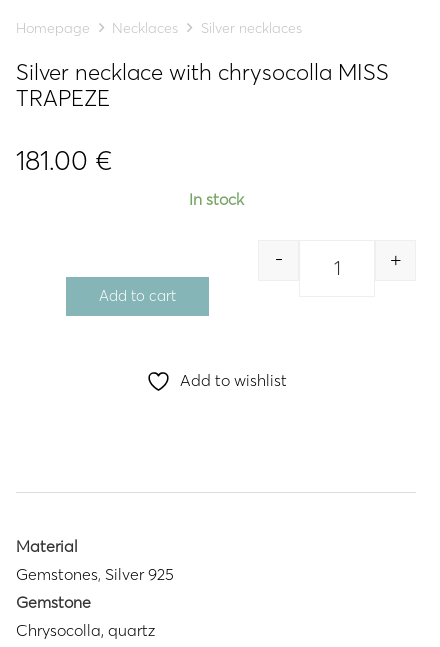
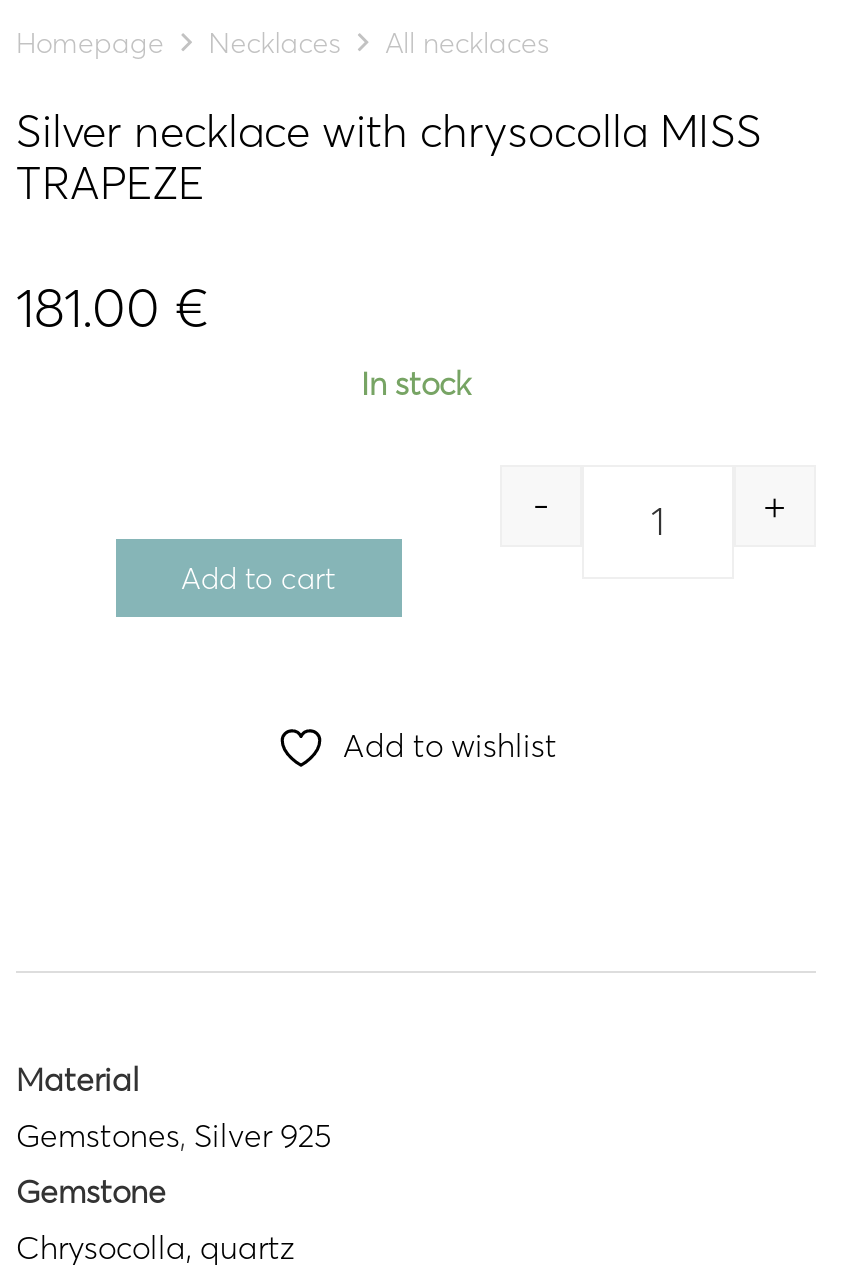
- Silver necklaces
+ All necklaces
